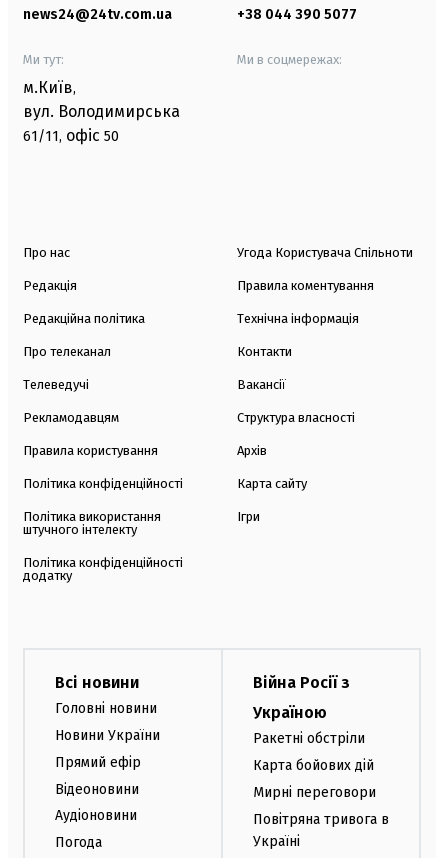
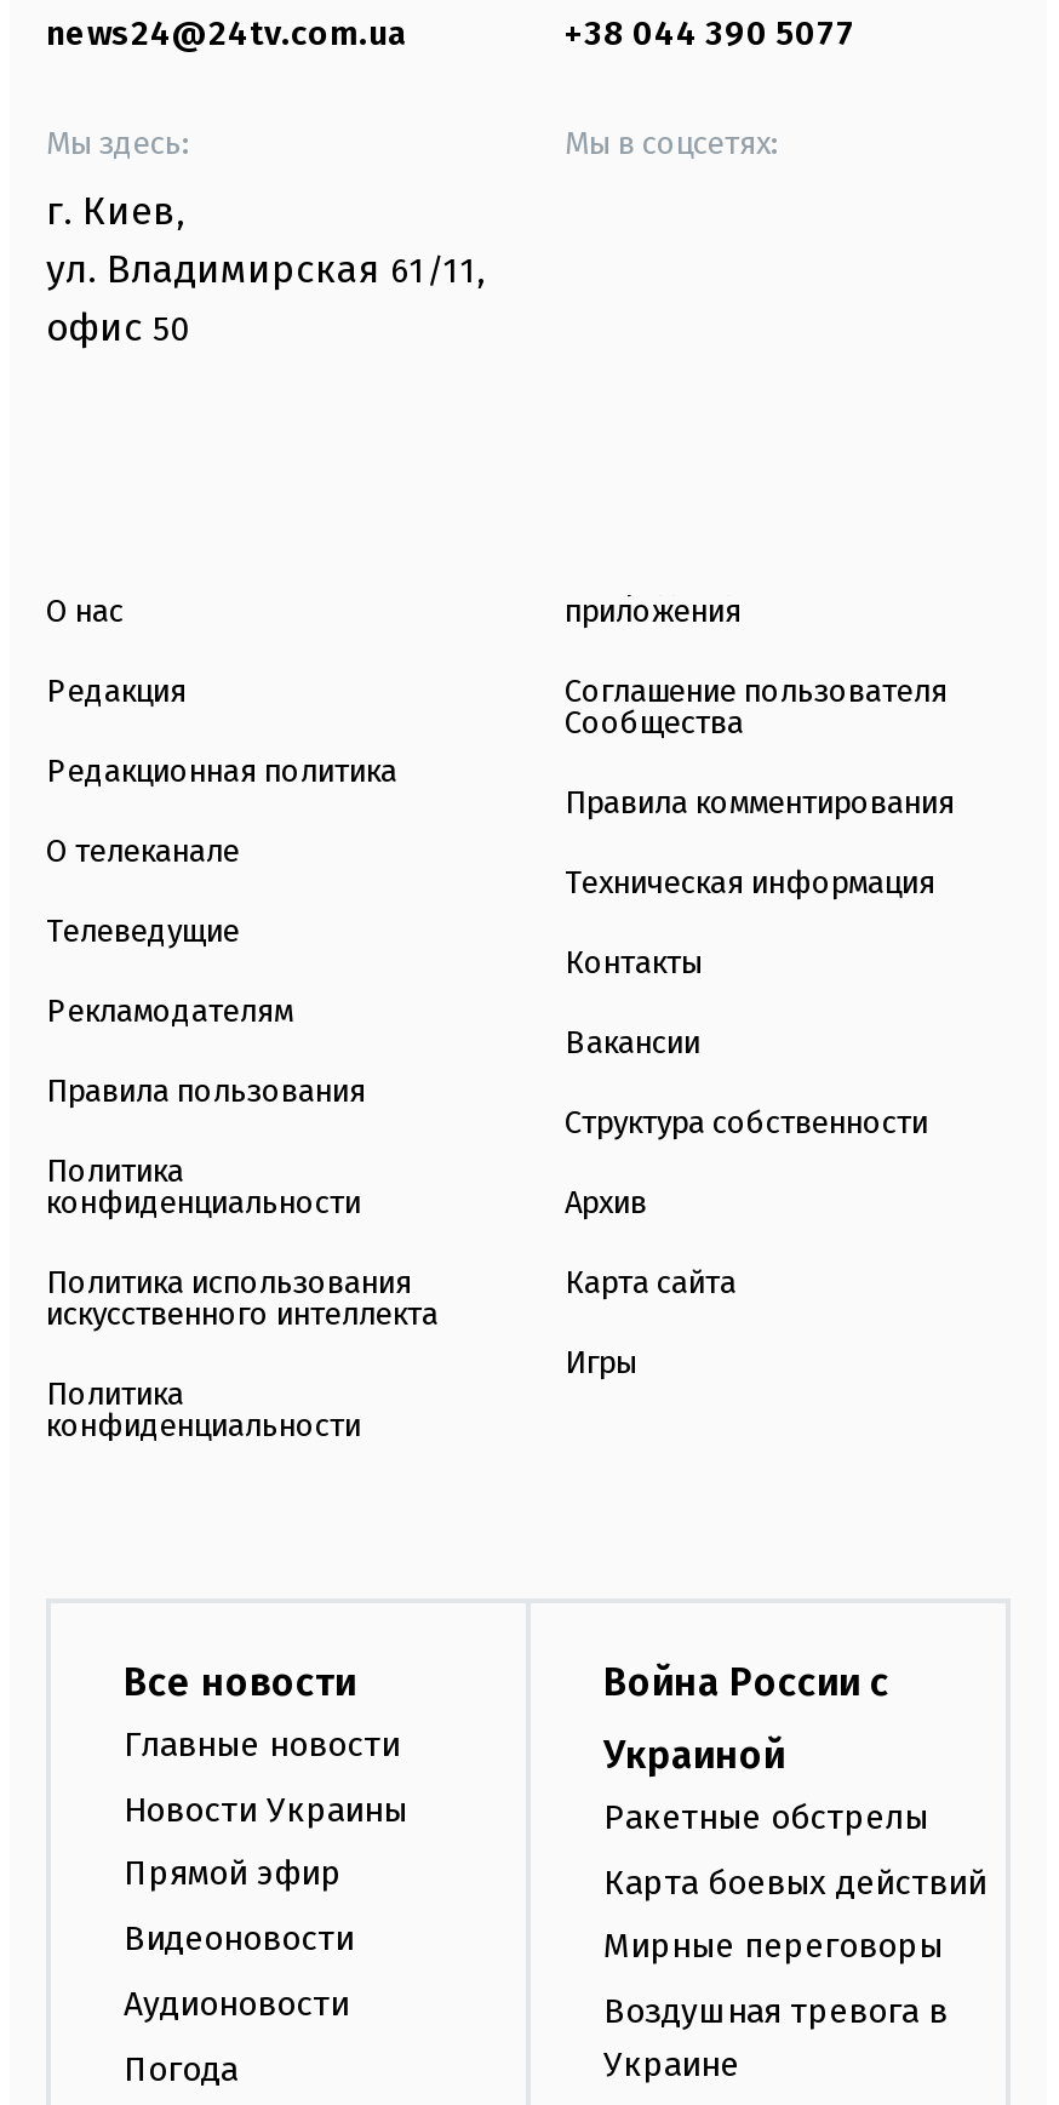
- Ми тут:
- м.Київ,
- вул. Володимирська
- 61/11, офіс 50
+ Мы здесь:
+ г. Киев,
+ ул. Владимирская 61/11,
+ офис 50

- Ми в соцмережах:
+ Мы в соцсетях:

- Про нас
- Редакція
- Редакційна політика
- Про телеканал
- Телеведучі
- Рекламодавцям
- Правила користування
- Політика конфіденційності
- Політика використання
- штучного інтелекту
- Політика конфіденційності
- додатку
+ О нас
+ Редакция
+ Редакционная политика
+ О телеканале
+ Телеведущие
+ Рекламодателям
+ Правила пользования
+ Политика
+ конфиденциальности
+ Политика использования
+ искусственного интеллекта
+ Политика
+ конфиденциальности

- Угода Користувача Спільноти
- Правила коментування
- Технічна інформація
- Контакти
- Вакансії
- Структура власності
- Архів
- Карта сайту
- Ігри
+ приложения
+ Соглашение пользователя
+ Сообщества
+ Правила комментирования
+ Техническая информация
+ Контакты
+ Вакансии
+ Структура собственности
+ Архив
+ Карта сайта
+ Игры

- Всі новини
- Головні новини
- Новини України
- Прямий ефір
- Відеоновини
- Аудіоновини
+ Все новости
+ Главные новости
+ Новости Украины
+ Прямой эфир
+ Видеоновости
+ Аудионовости

- Війна Росії з
+ Война России с

- Україною
- Ракетні обстріли
+ Украиной
+ Ракетные обстрелы

- Карта бойових дій
+ Карта боевых действий

- Мирні переговори
+ Мирные переговоры

- Повітряна тривога в
- Україні
+ Воздушная тревога в
+ Украине
